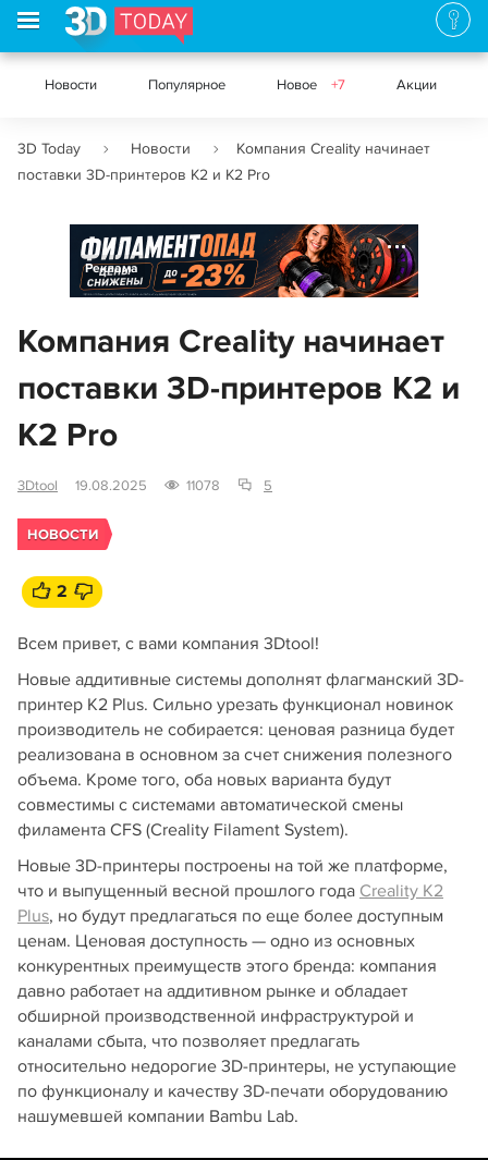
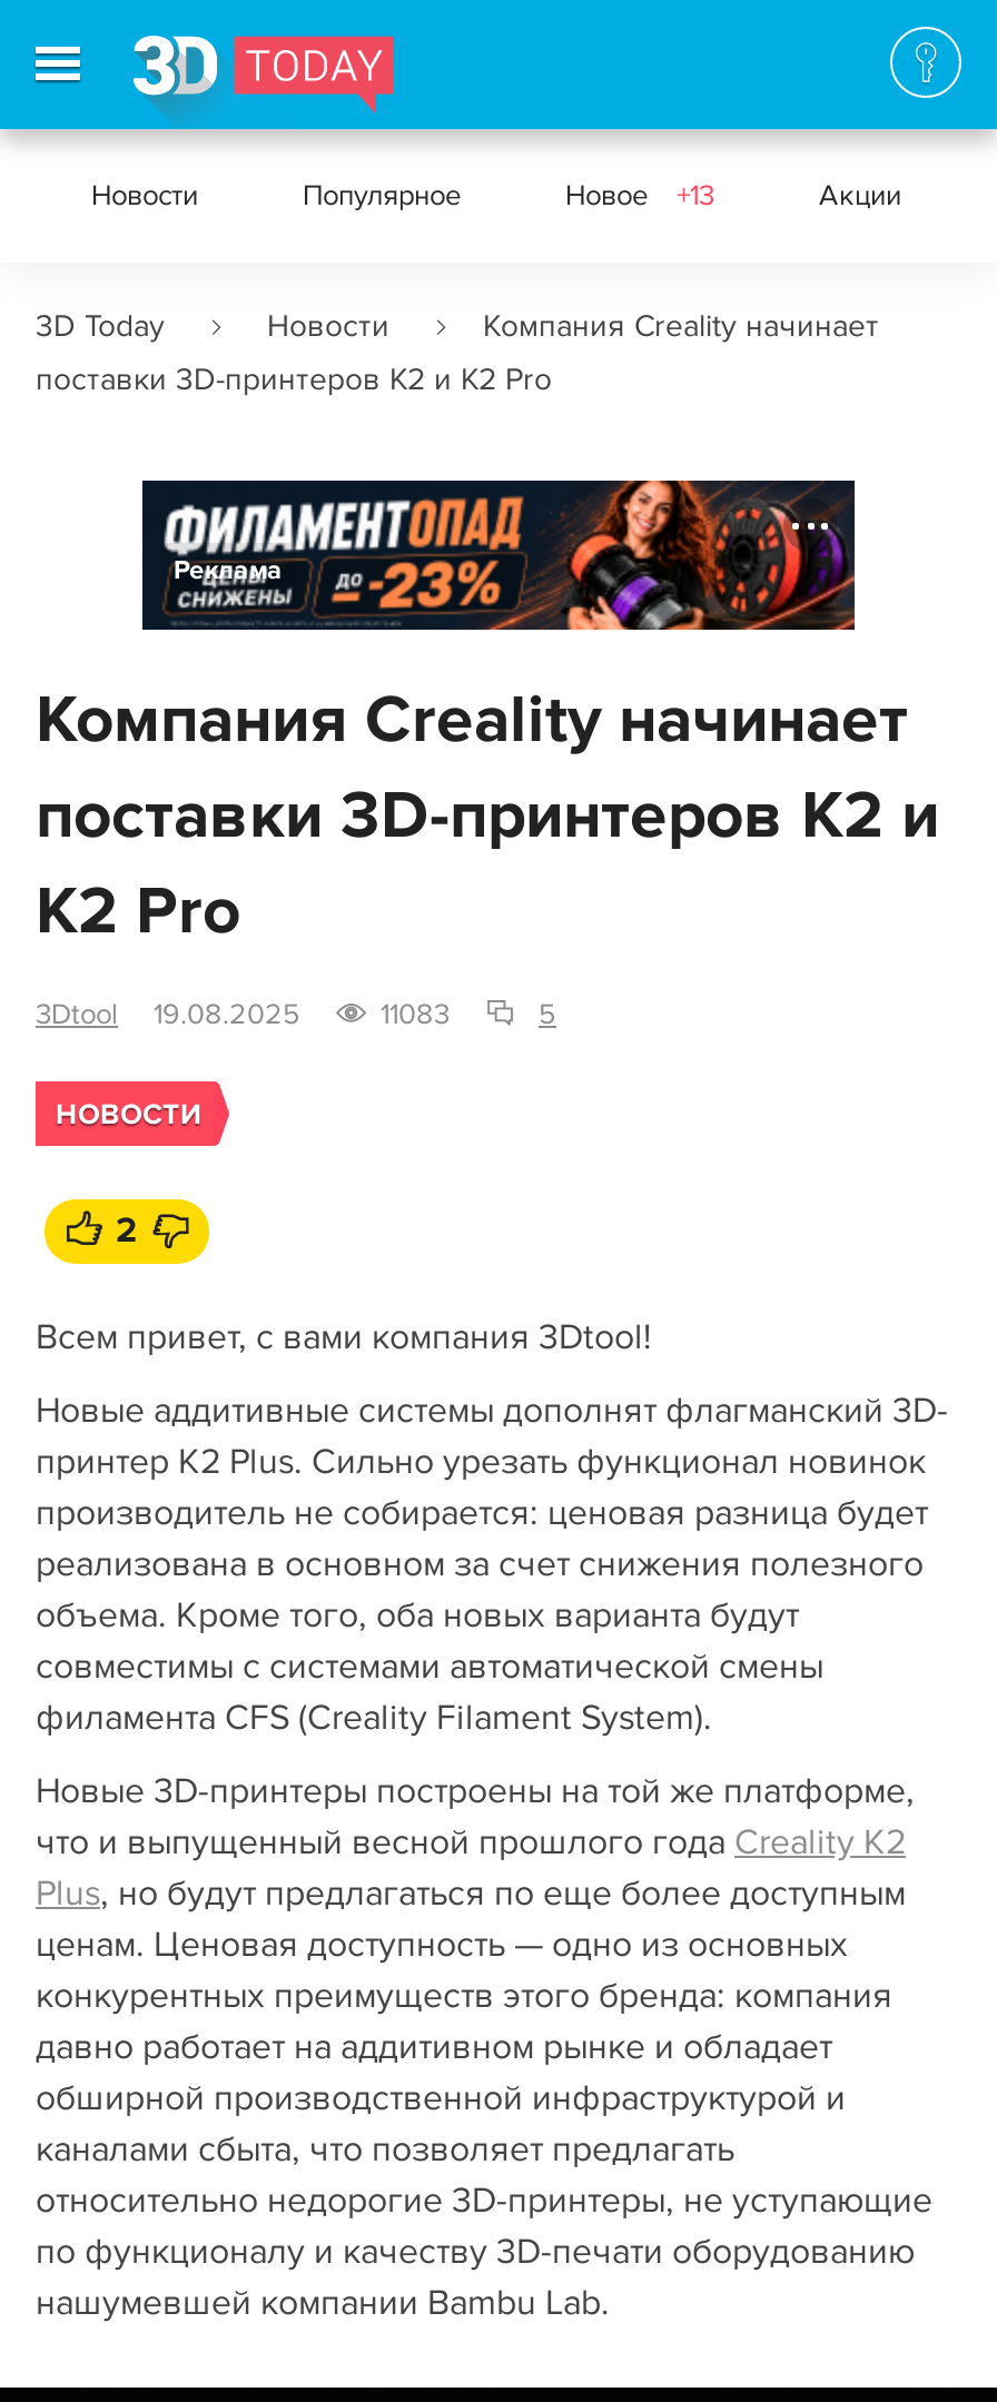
- Новое +7
+ Новое +13

- 11078
+ 11083
